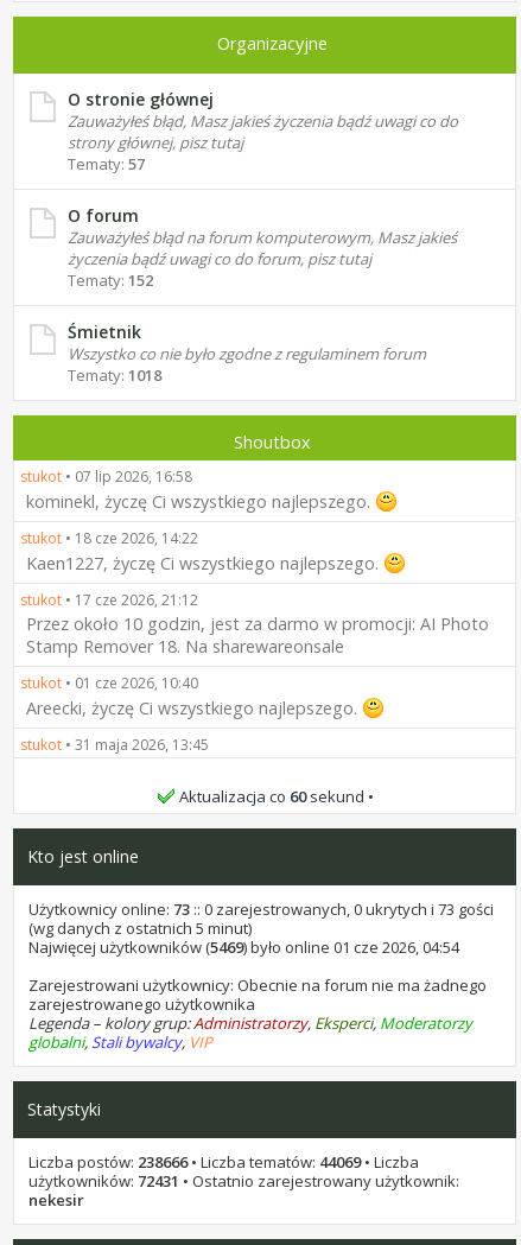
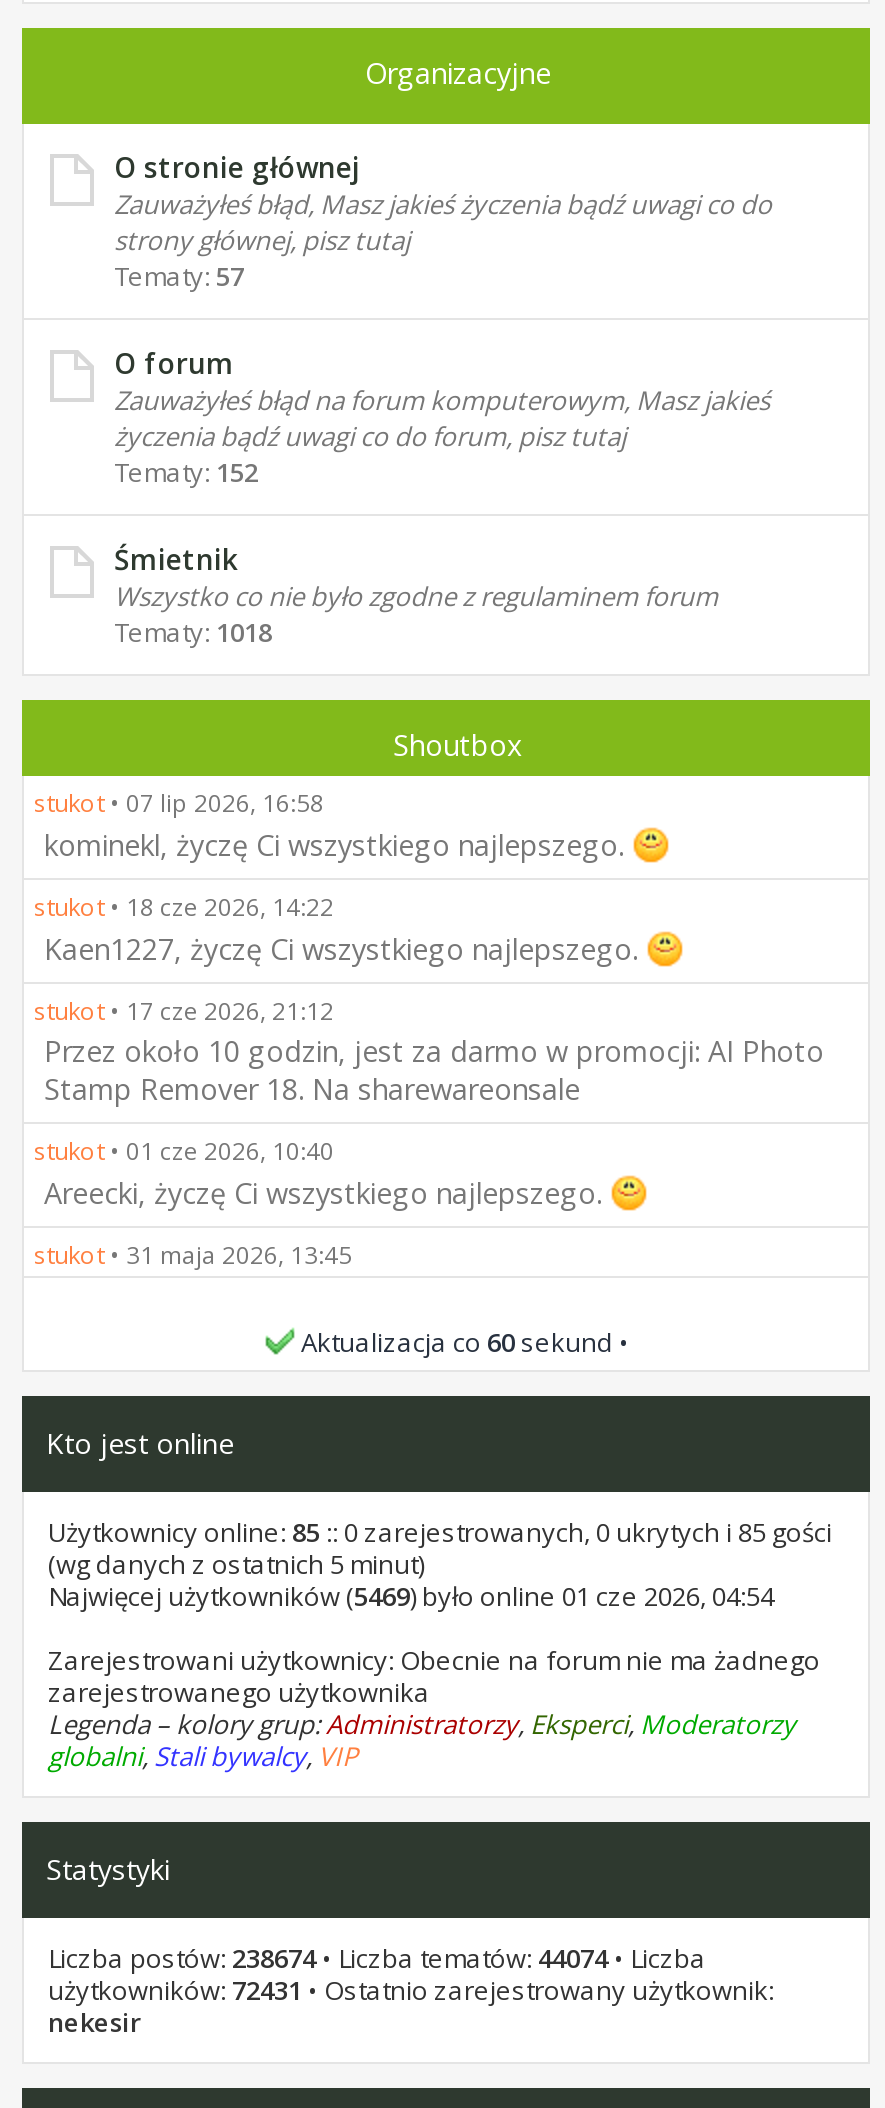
- Użytkownicy online: 73:: 0 zarejestrowanych, 0 ukrytych i 73 gości
+ Użytkownicy online: 85:: 0 zarejestrowanych, 0 ukrytych i 85 gości

- Liczba postów: 238666 • Liczba tematów: 44069 • Liczba
+ Liczba postów: 238674 • Liczba tematów: 44074 • Liczba
